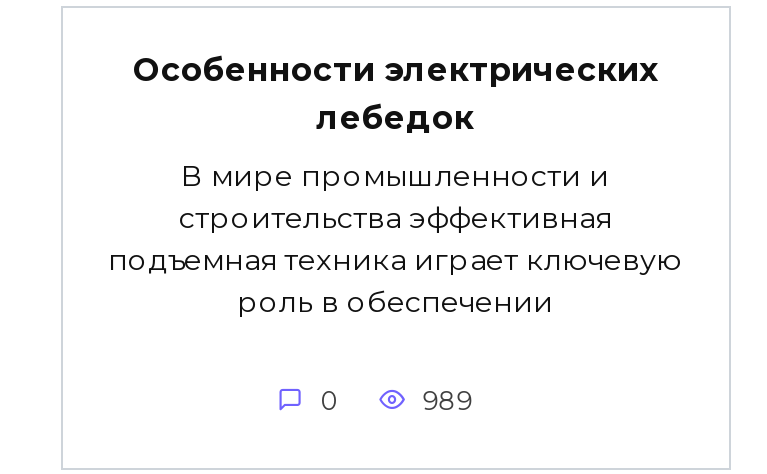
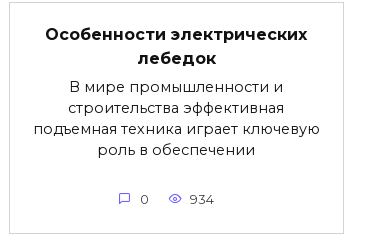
- 989
+ 934
